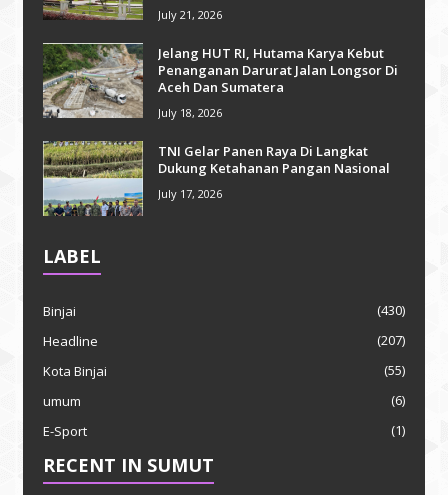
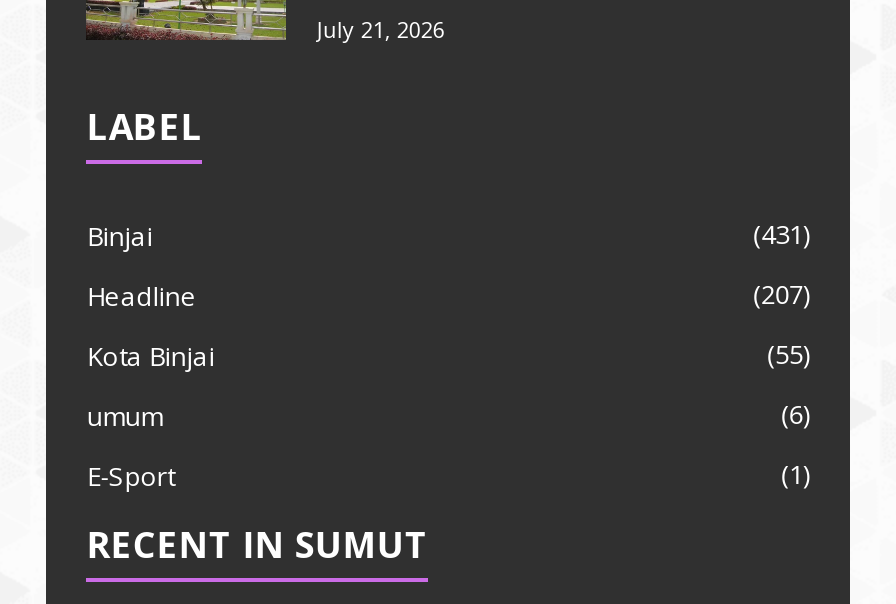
- [image]
- Jelang HUT RI, Hutama Karya Kebut
- Penanganan Darurat Jalan Longsor Di
- Aceh Dan Sumatera
- July 18, 2026
- TNI Gelar Panen Raya Di Langkat
- Dukung Ketahanan Pangan Nasional
- July 17, 2026

- [image]

- (430)
+ (431)
